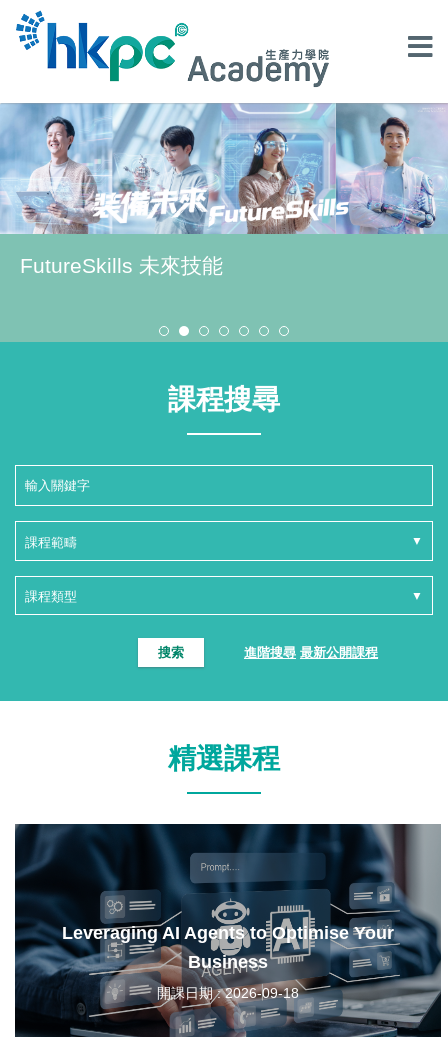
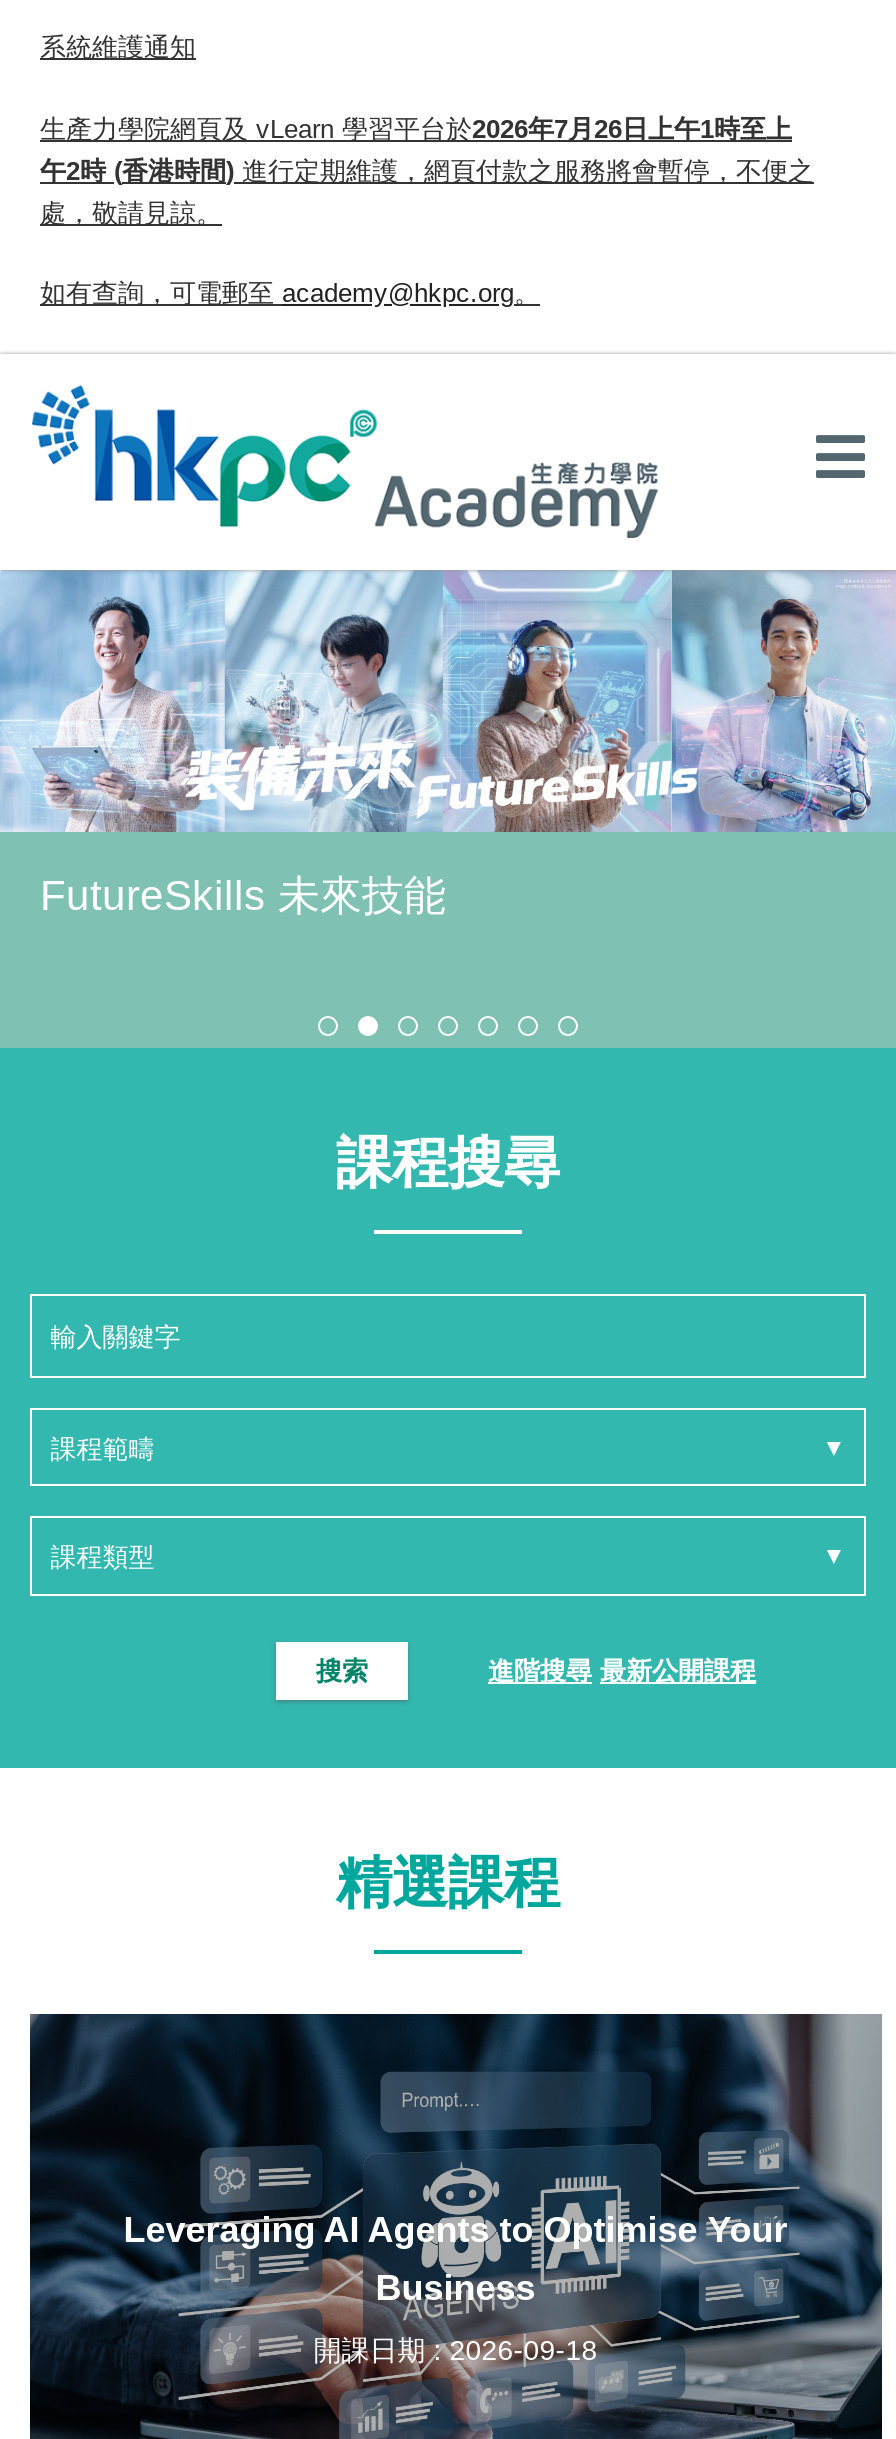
+ 系統維護通知
+ 生產力學院網頁及vLearn學習平台於2026年7月26日上午1時至上
+ 午2時(香港時間)進行定期維護，網頁付款之服務將會暫停，不便之
+ 處，敬請見諒。
+ 如有查詢，可電郵至academy@hkpc.org。
